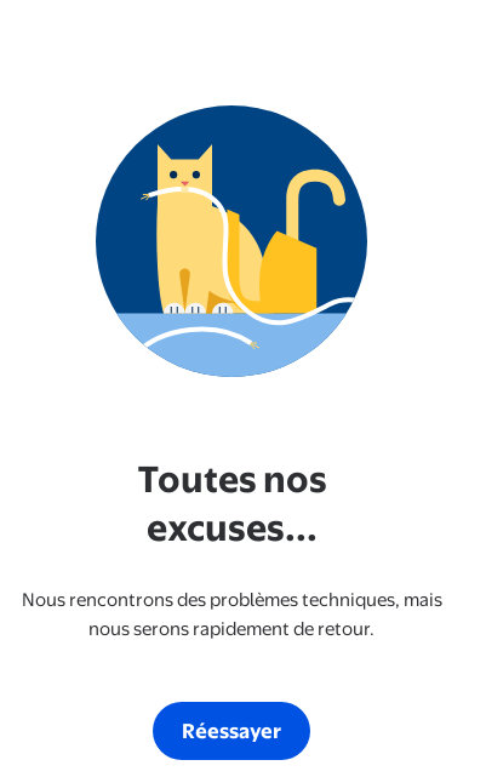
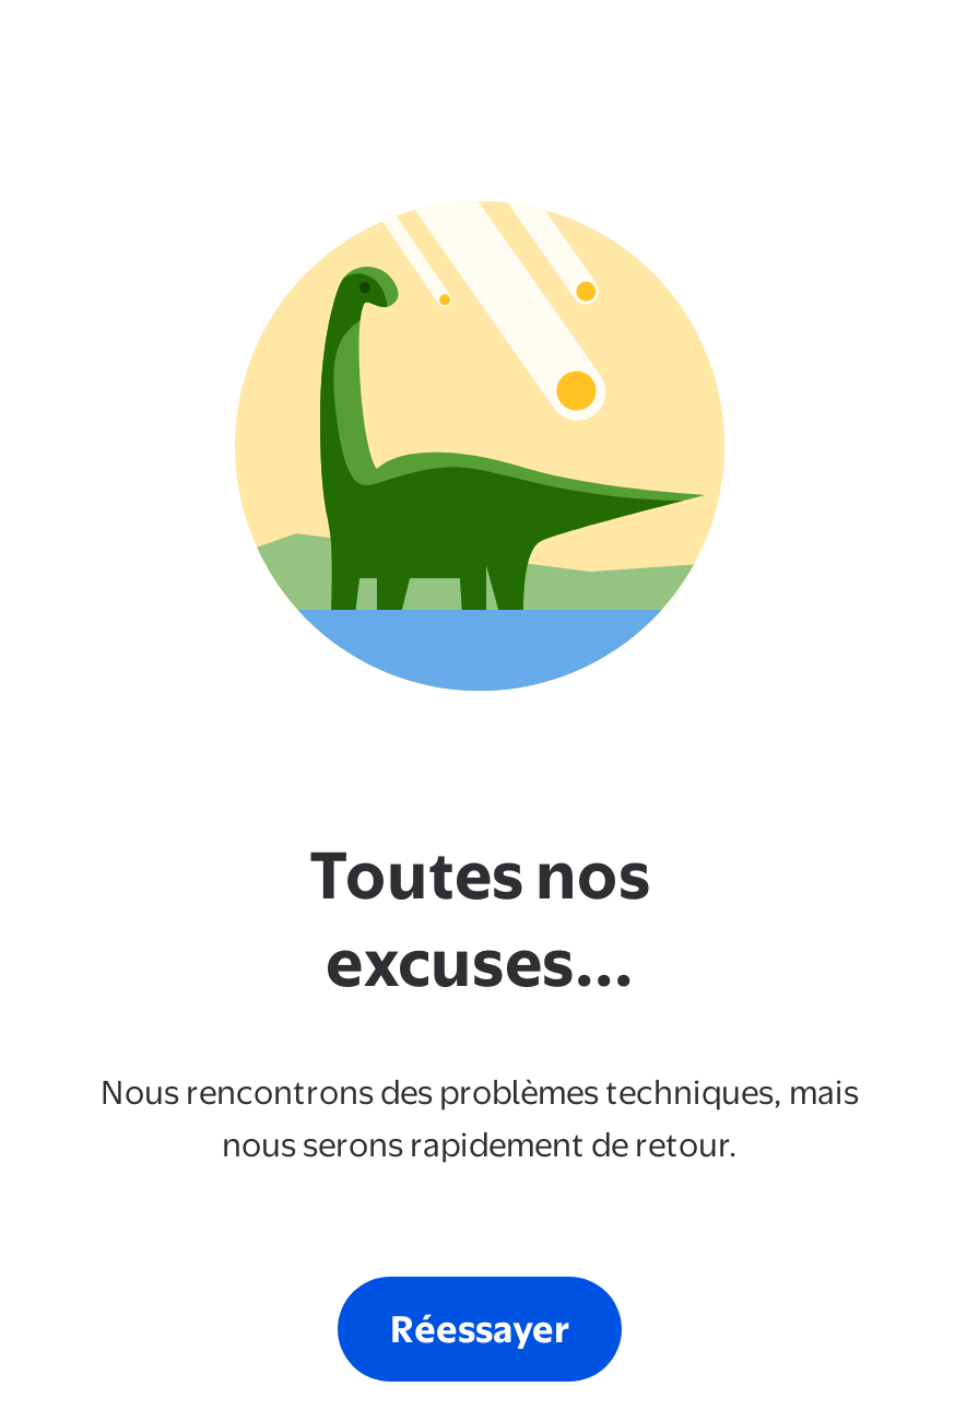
- [image]
+ [image]
